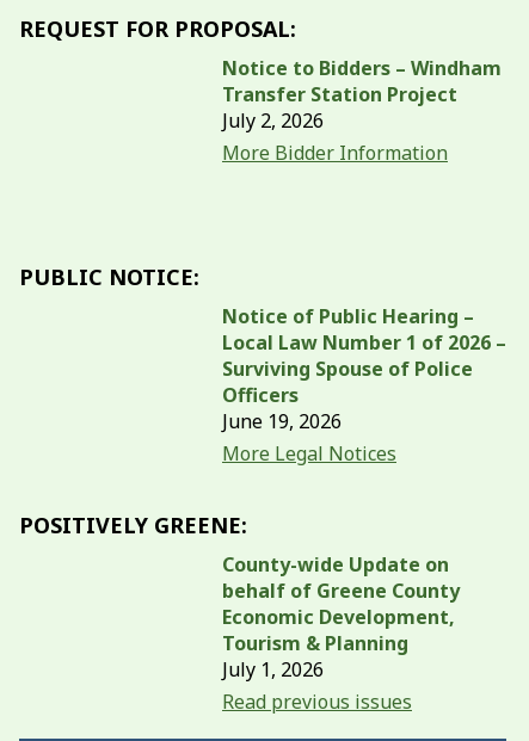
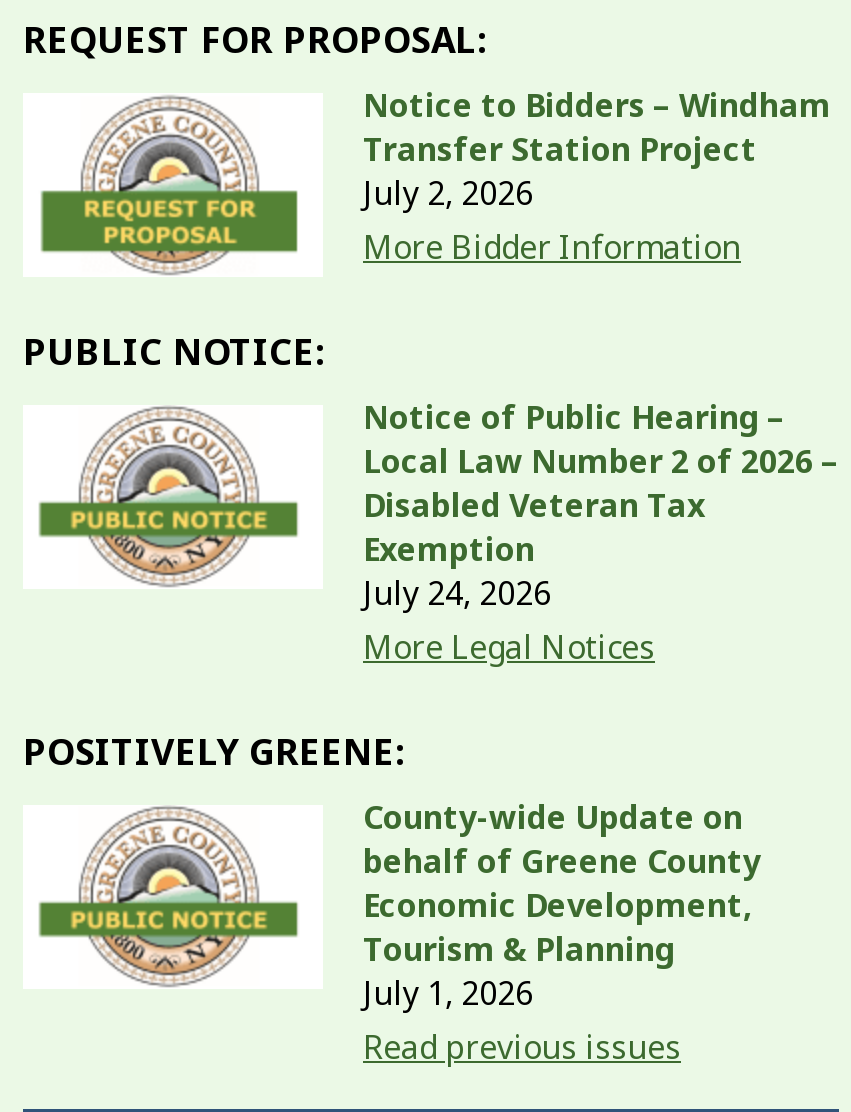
+ [image]

+ [image]

- Local Law Number 1 of 2026 –
- Surviving Spouse of Police
- Officers
- June 19, 2026
+ Local Law Number 2 of 2026 –
+ Disabled Veteran Tax
+ Exemption
+ July 24, 2026

+ [image]
